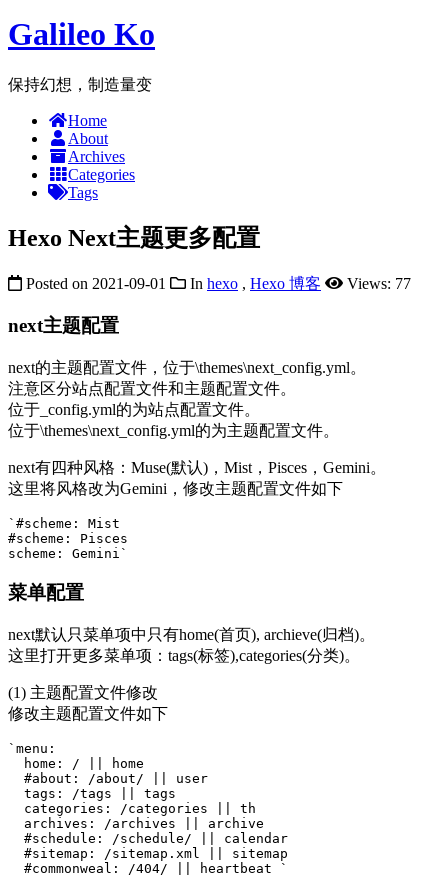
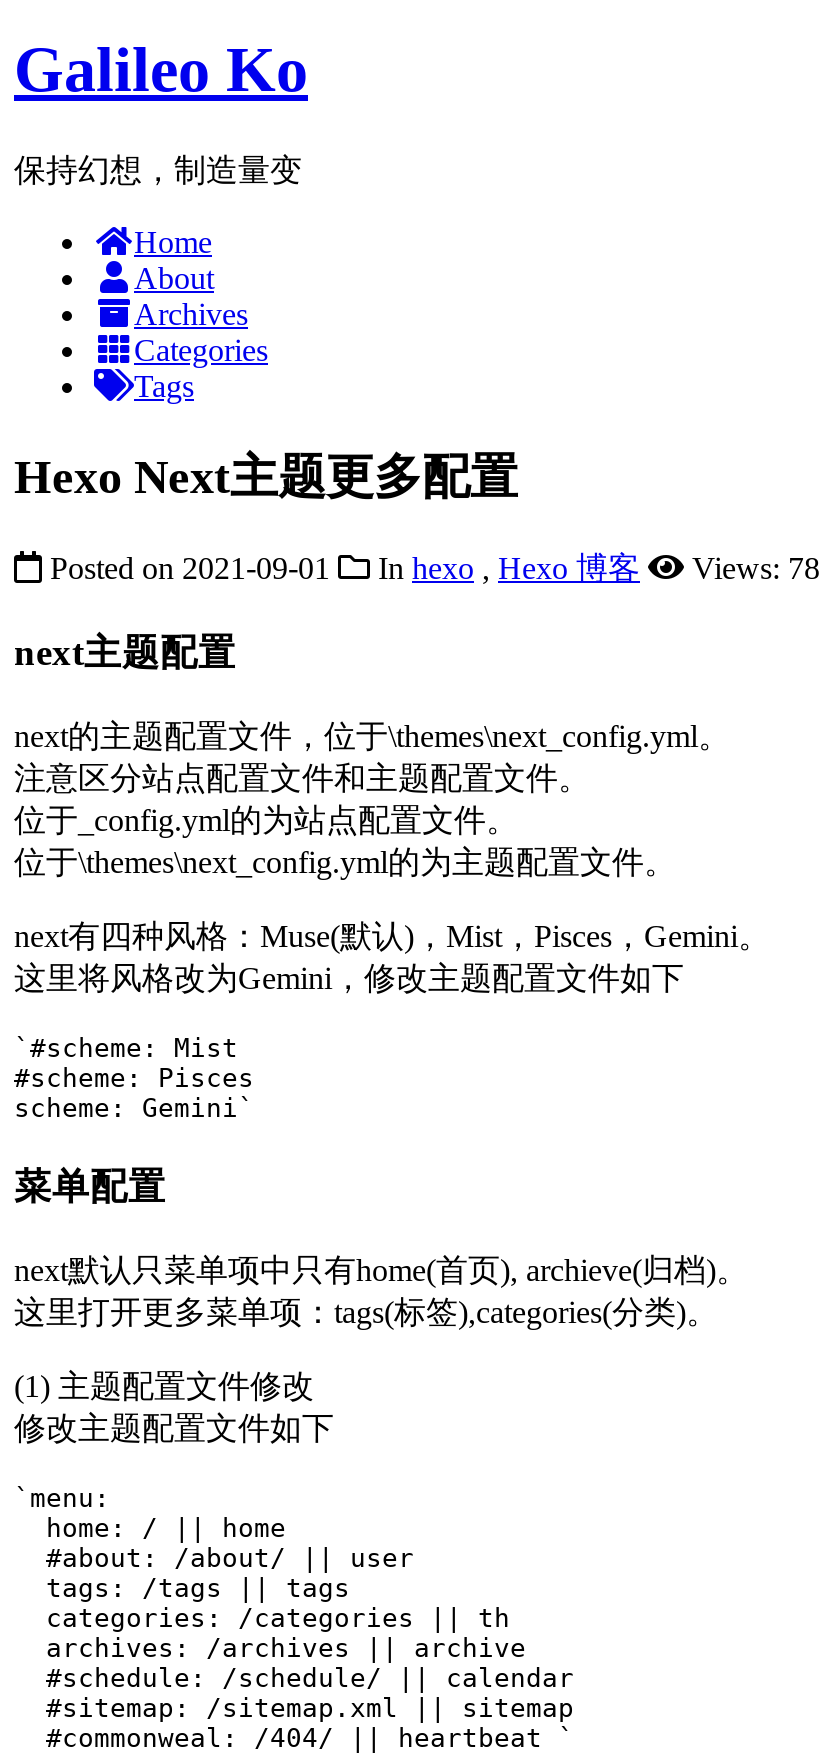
- Posted on 2021-09-01 In hexo , Hexo 博客 Views: 77
+ Posted on 2021-09-01 In hexo , Hexo 博客 Views: 78
